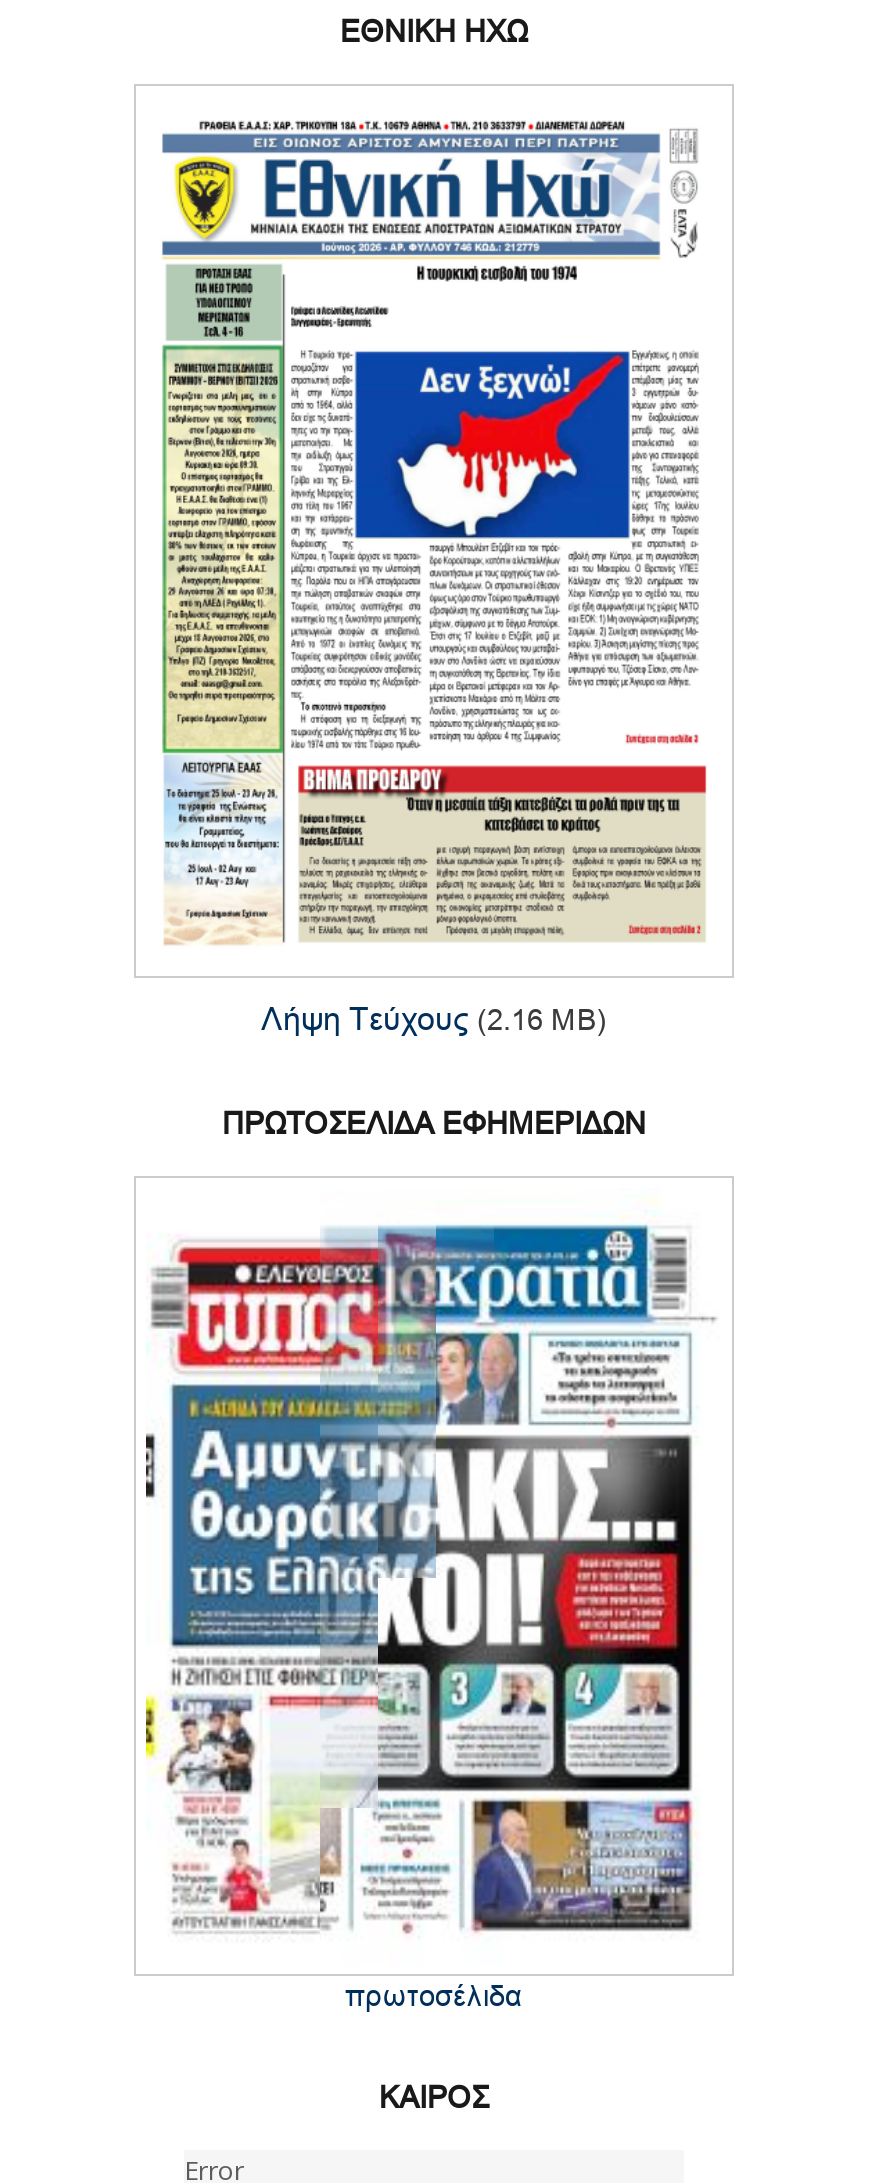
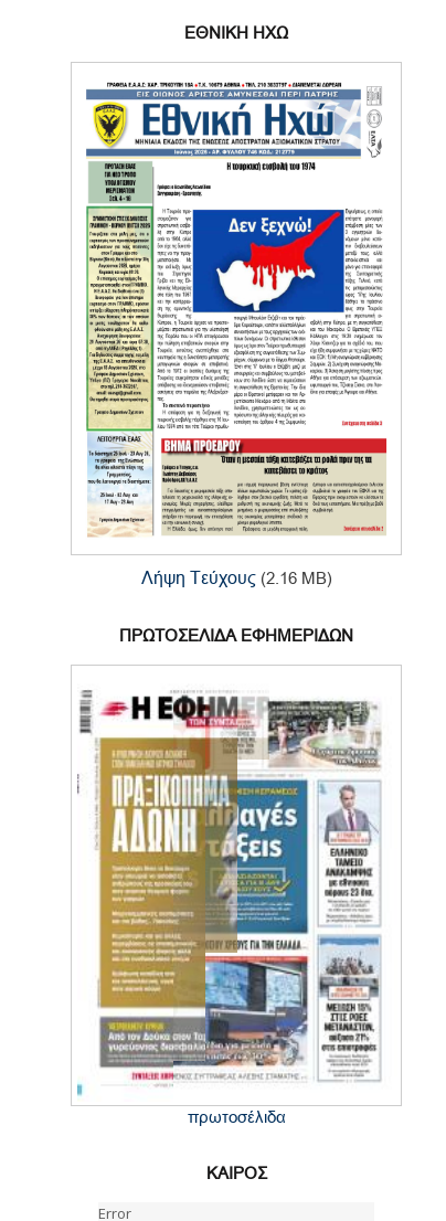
- [image]
+ [image]
